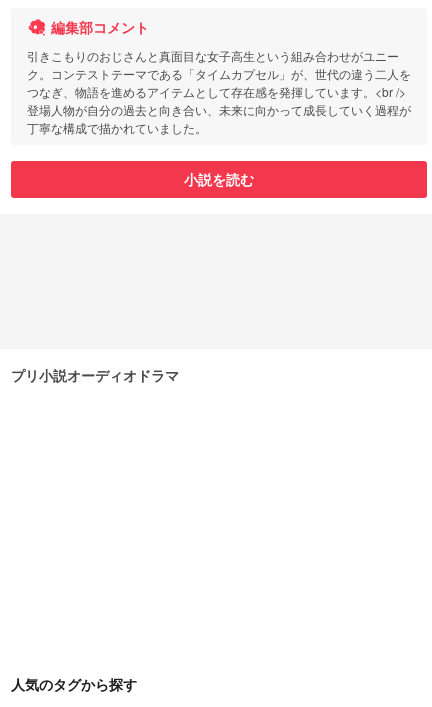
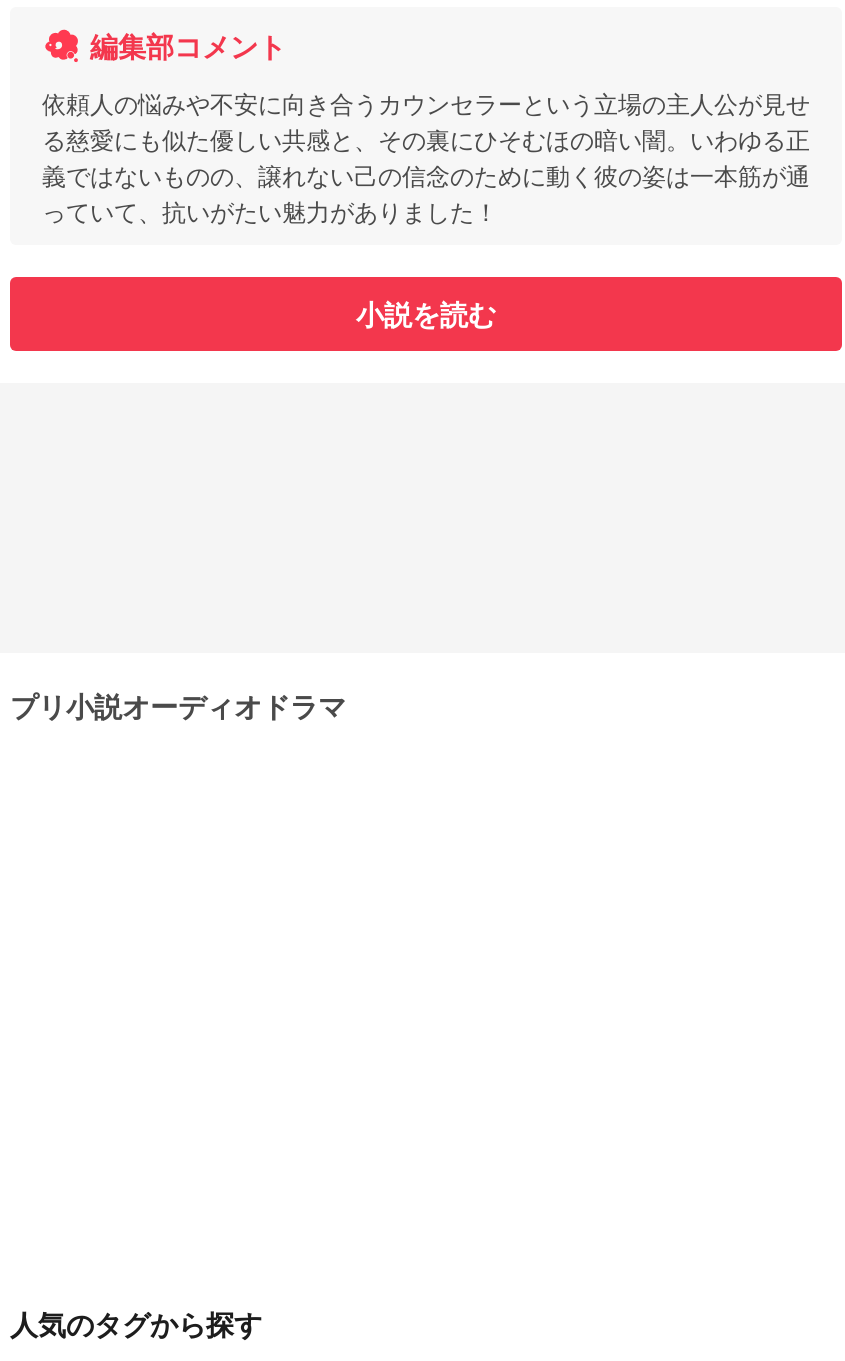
- 引きこもりのおじさんと真面目な女子高生という組み合わせがユニー
- ク。コンテストテーマである「タイムカプセル」が、世代の違う二人を
- つなぎ、物語を進めるアイテムとして存在感を発揮しています。<br />
- 登場人物が自分の過去と向き合い、未来に向かって成長していく過程が
- 丁寧な構成で描かれていました。
+ 依頼人の悩みや不安に向き合うカウンセラーという立場の主人公が見せ
+ る慈愛にも似た優しい共感と、その裏にひそむほの暗い闇。いわゆる正
+ 義ではないものの、譲れない己の信念のために動く彼の姿は一本筋が通
+ っていて、抗いがたい魅力がありました！
